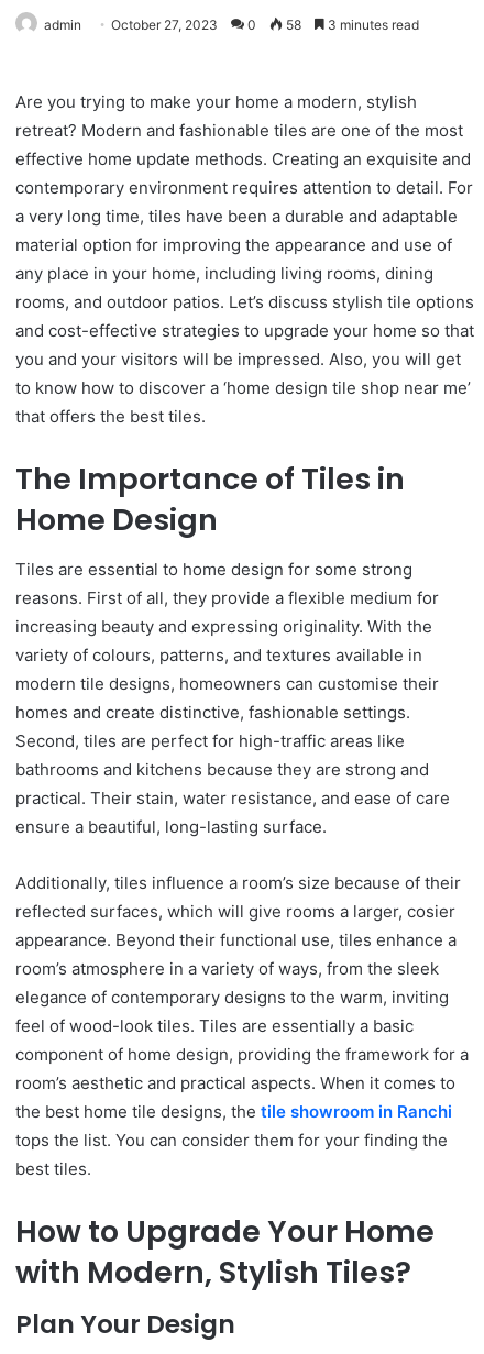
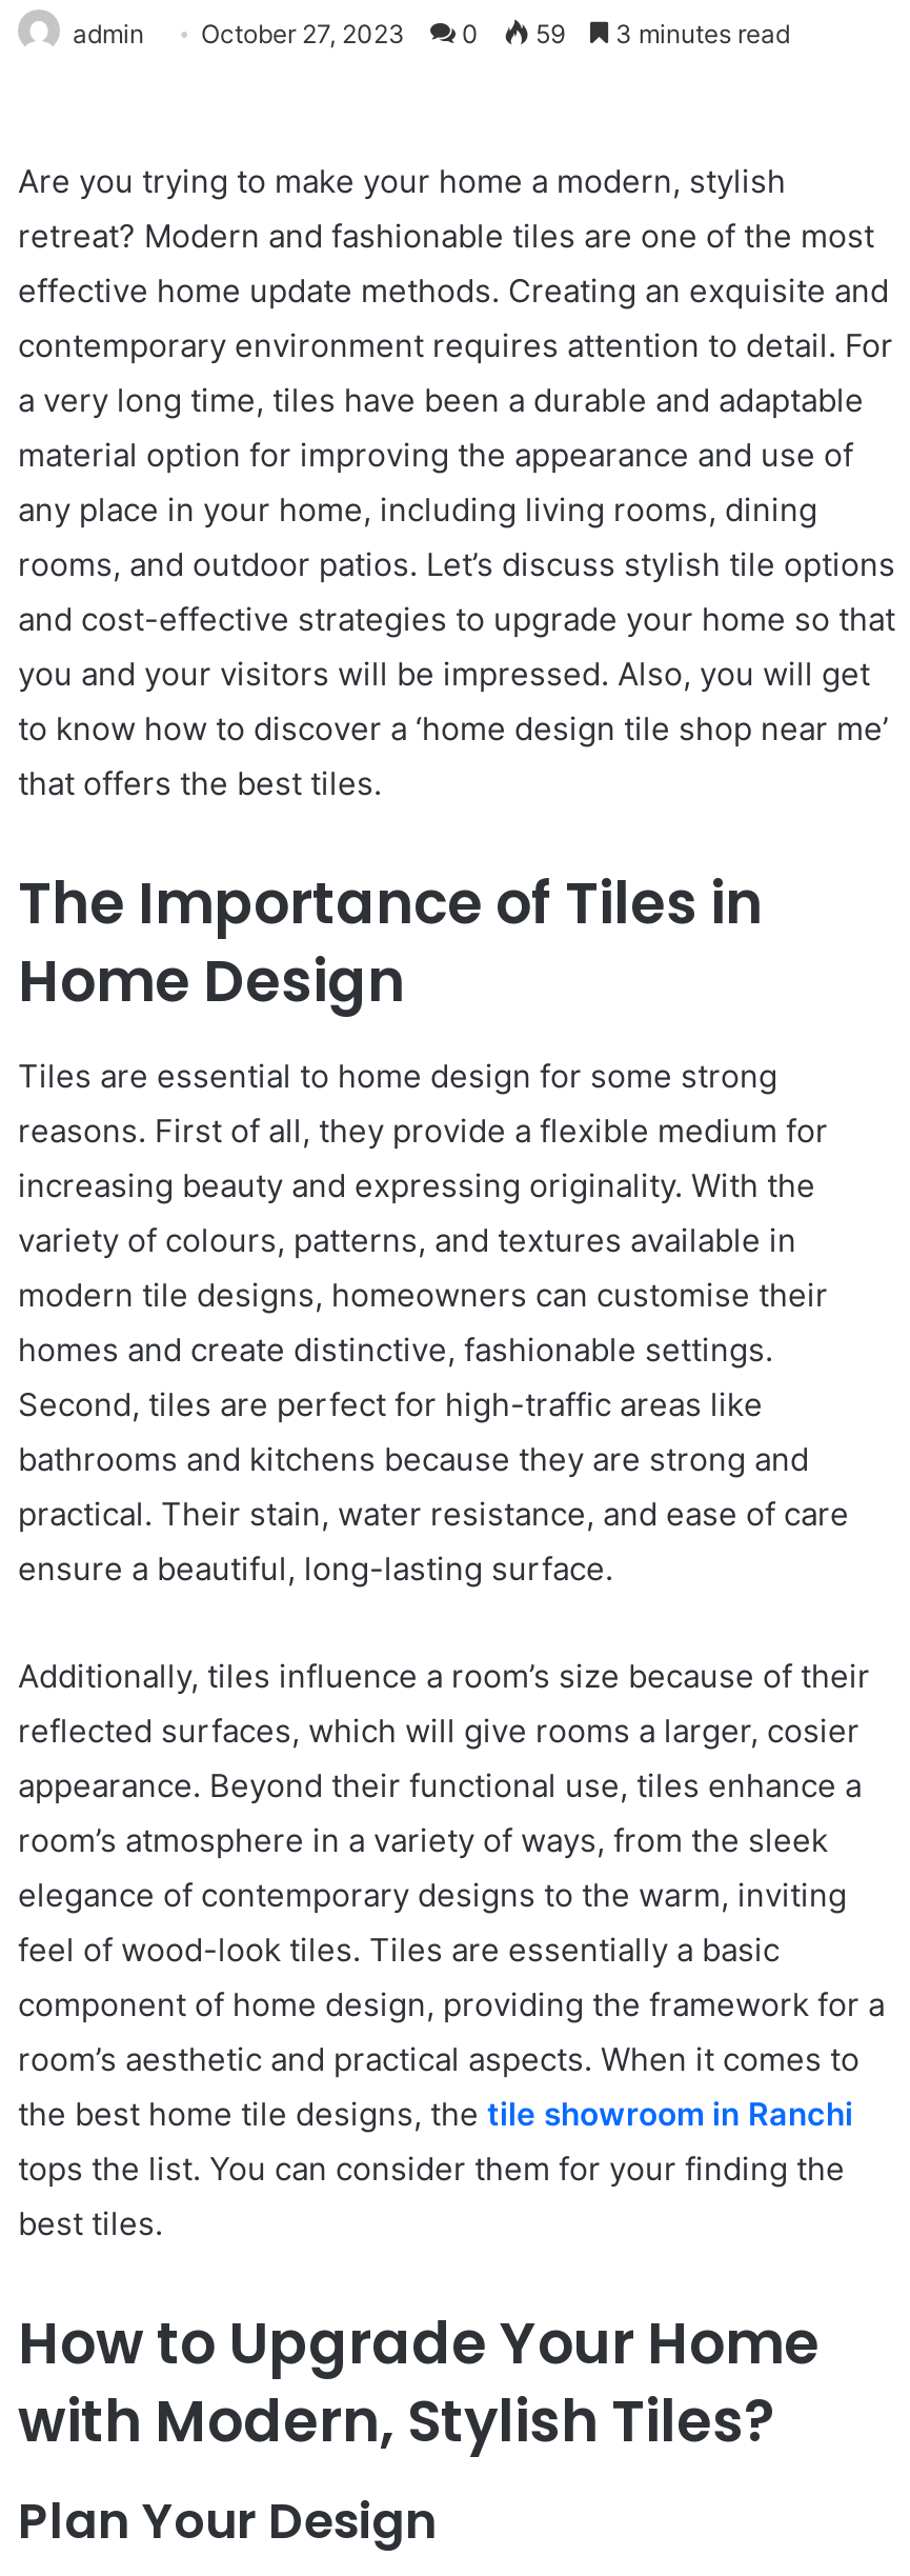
- admin October 27, 2023 0 58 3 minutes read
+ admin October 27, 2023 0 59 3 minutes read
